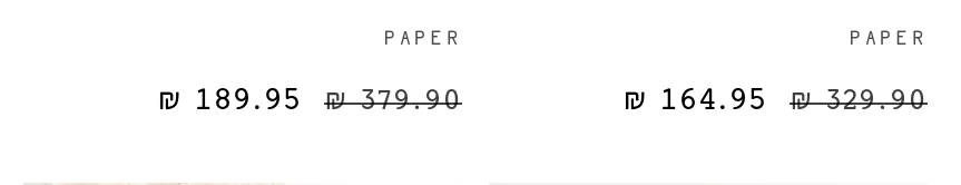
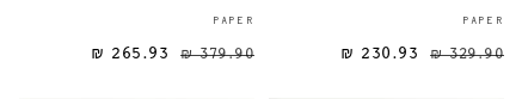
- 189.95 ₪ 379.90 ₪
+ 265.93 ₪ 379.90 ₪

- 164.95 ₪
+ 230.93 ₪
